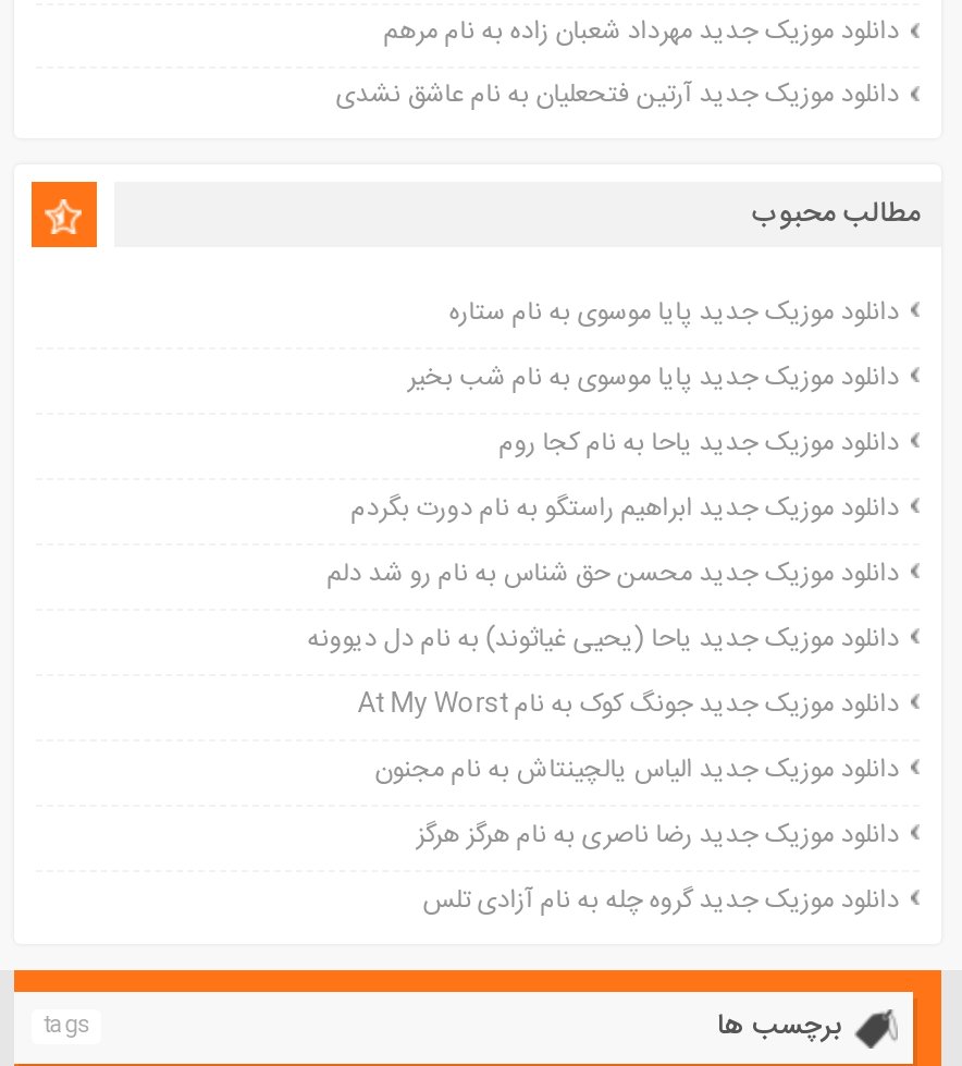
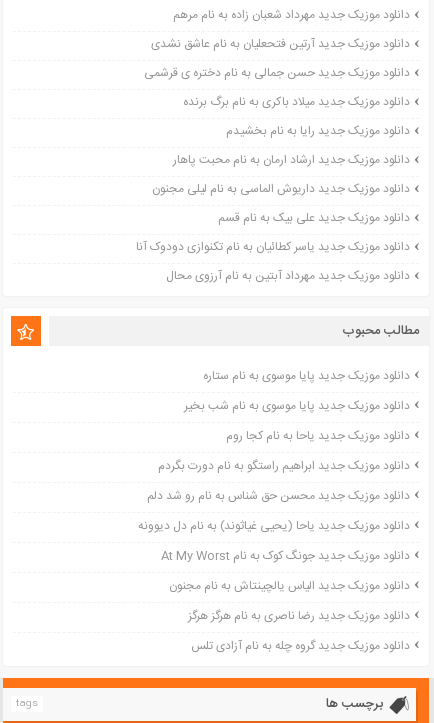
+ دانلود موزیک جدید حسن جمالی به نام دختره ی قرشمی
+ دانلود موزیک جدید میلاد باکری به نام برگ برنده
+ دانلود موزیک جدید رایا به نام بخشیدم
+ دانلود موزیک جدید ارشاد ارمان به نام محبت پاهار
+ دانلود موزیک جدید داریوش الماسی به نام لیلی مجنون
+ دانلود موزیک جدید علی بیک به نام قسم
+ دانلود موزیک جدید یاسر کطائیان به نام تکنوازی دودوک آنا
+ دانلود موزیک جدید مهرداد آبتین به نام آرزوی محال
